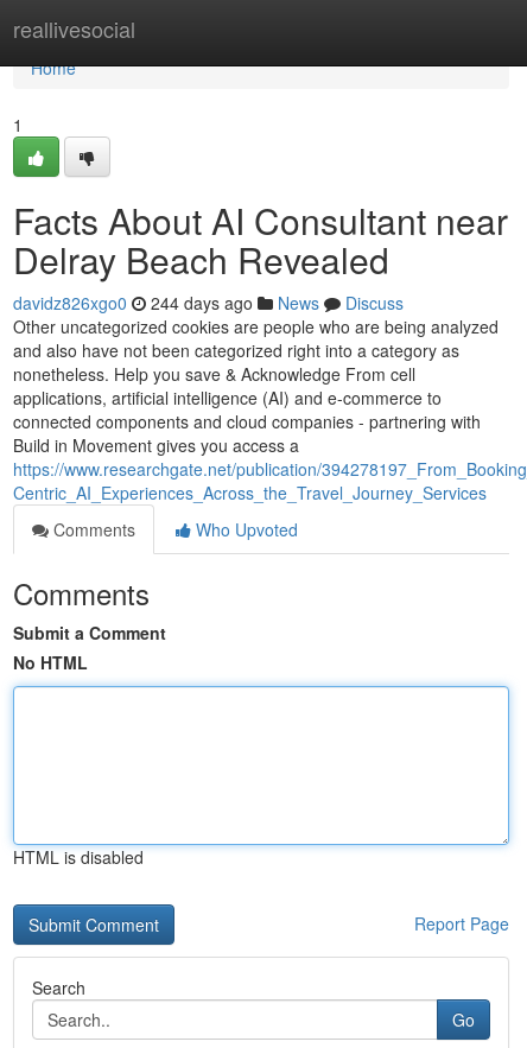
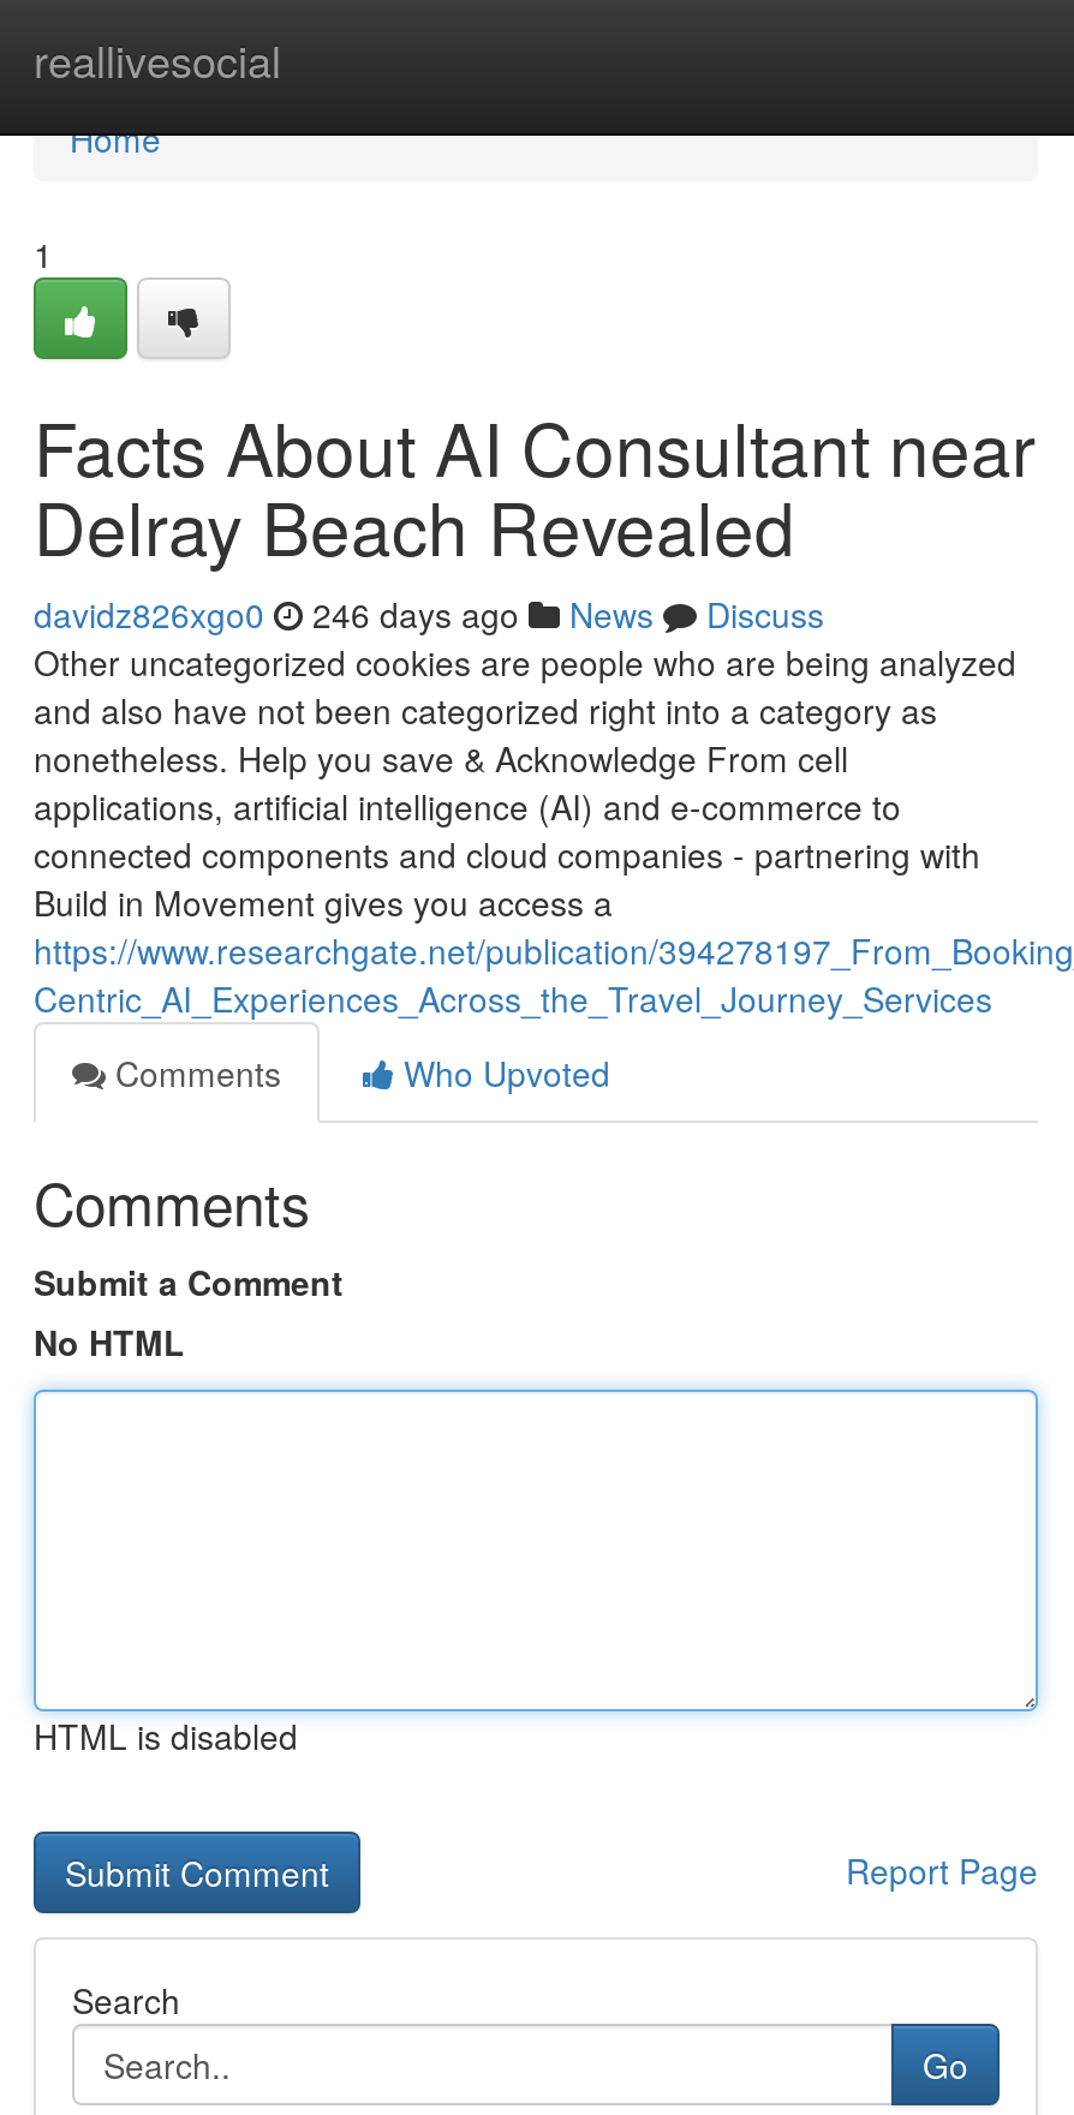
- davidz826xgo0 244 days ago News Discuss
+ davidz826xgo0 246 days ago News Discuss
